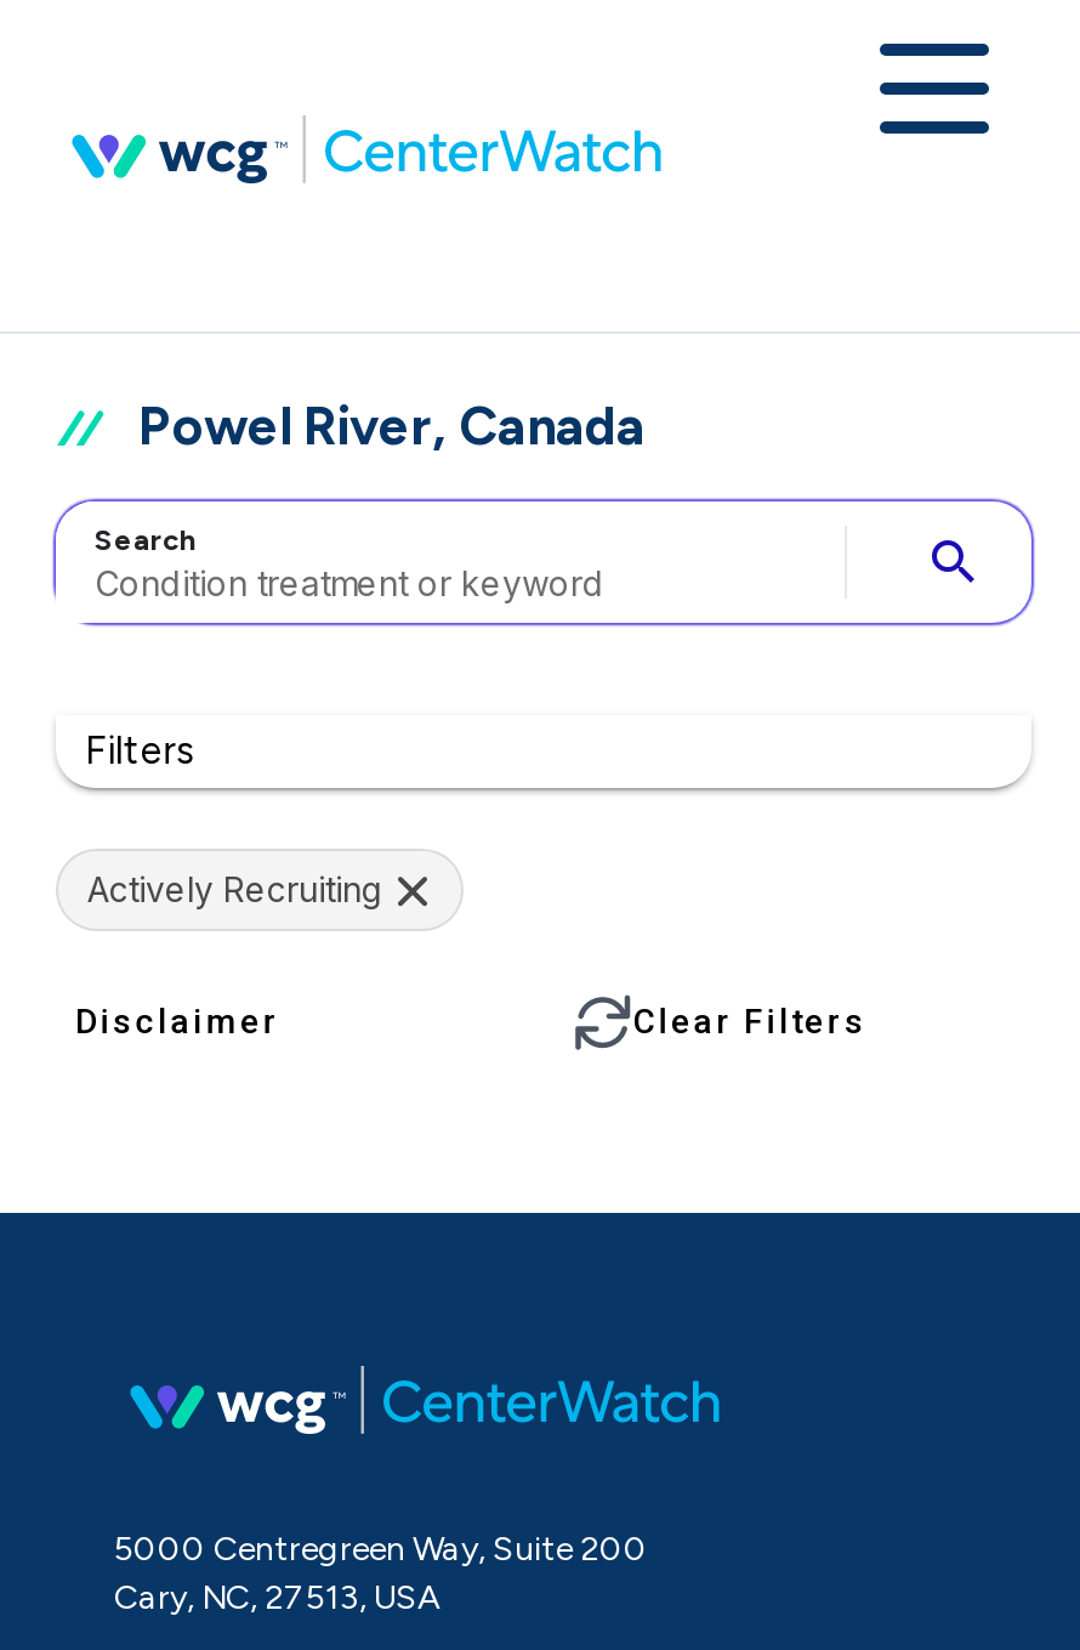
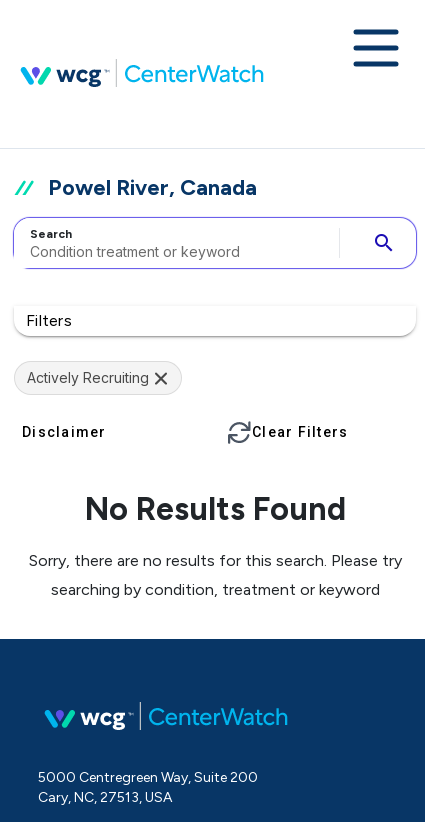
+ No Results Found
+ Sorry, there are no results for this search. Please try
+ searching by condition, treatment or keyword
